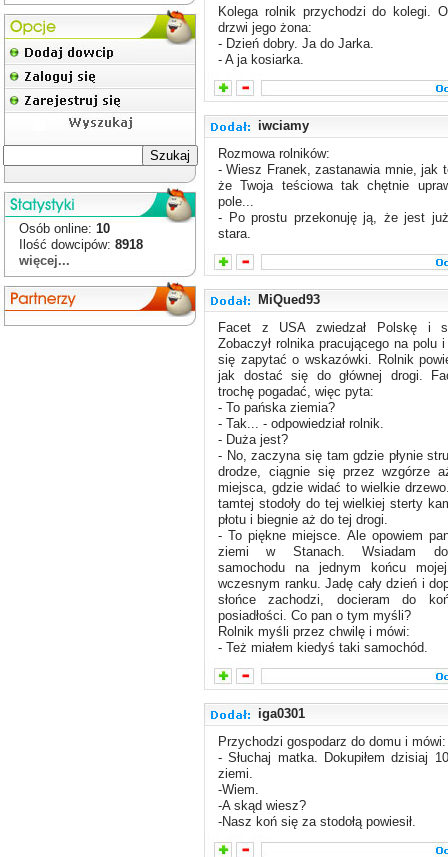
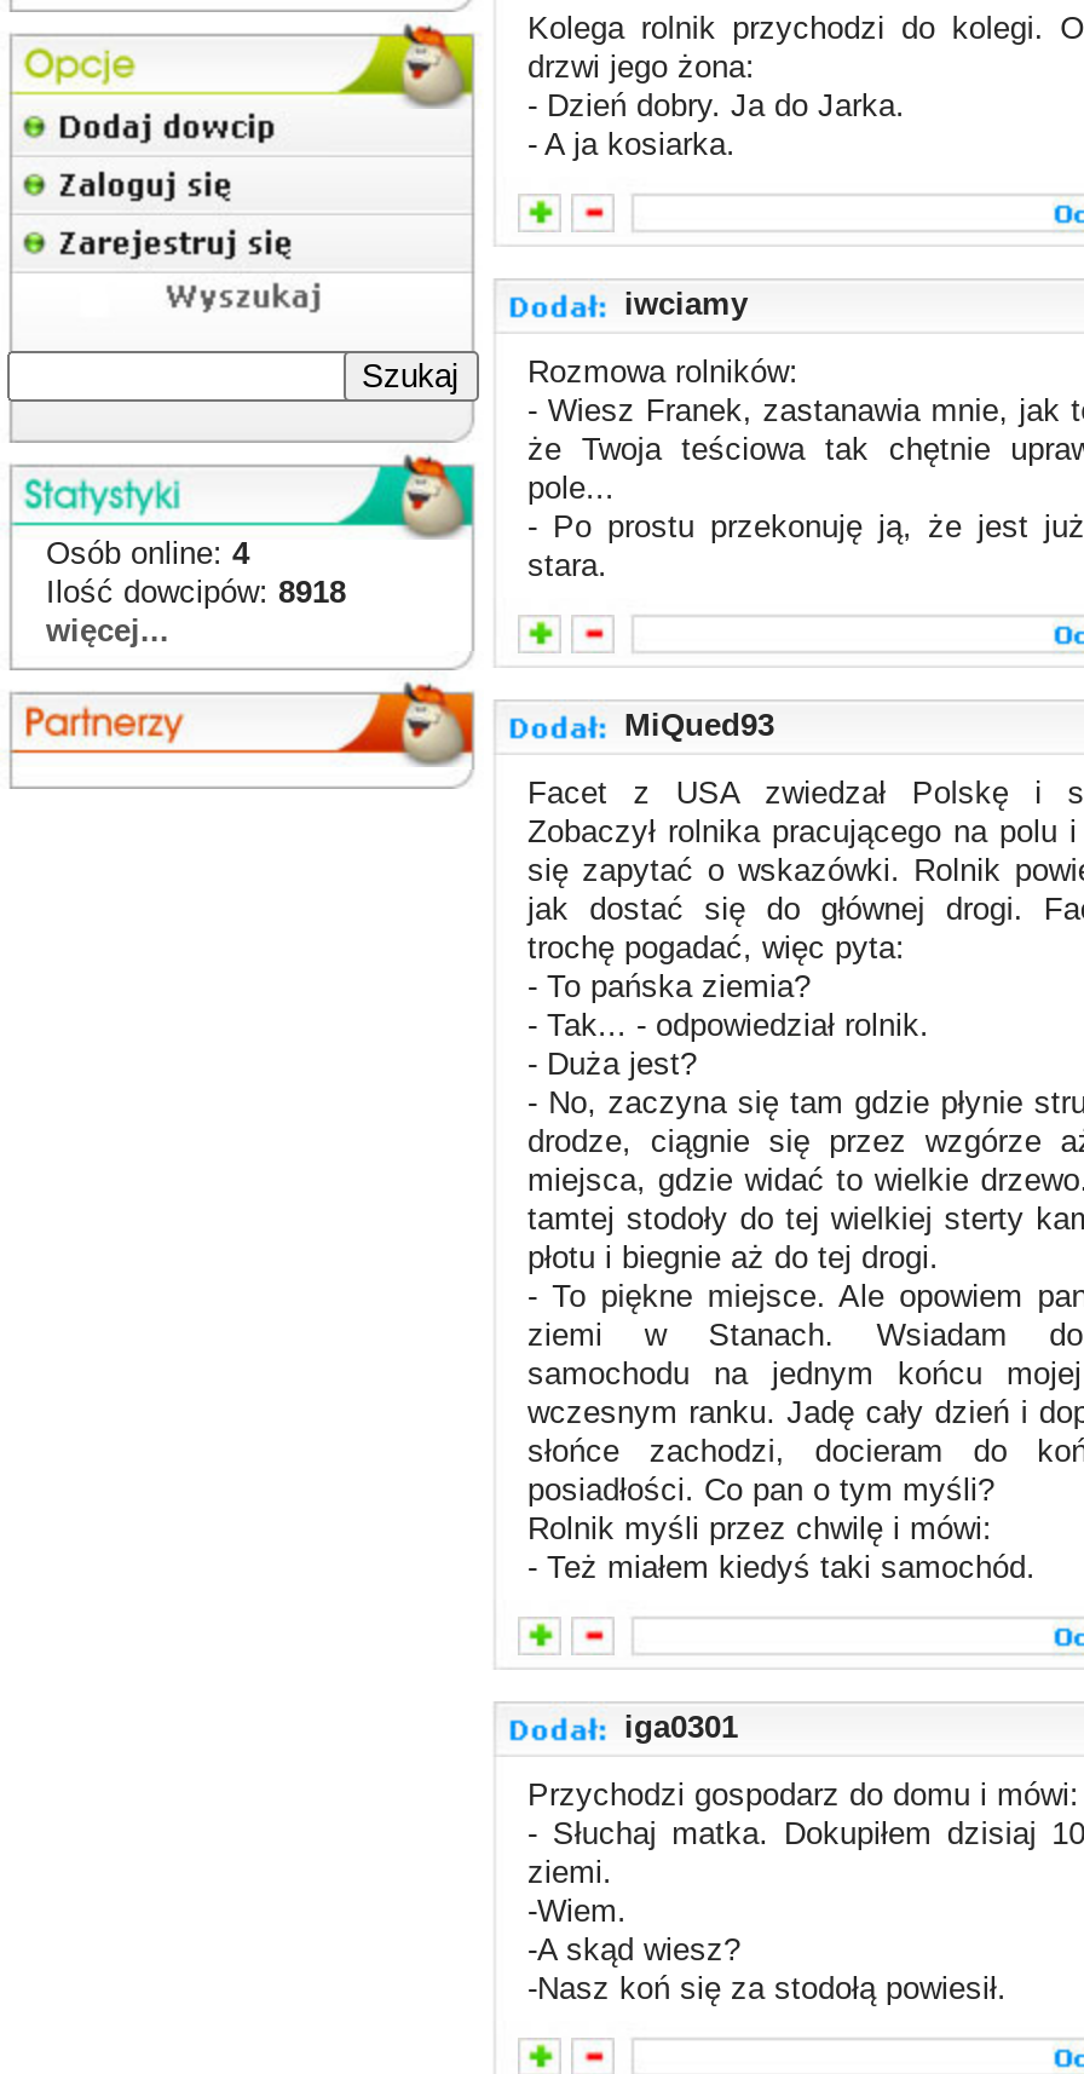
- Osób online: 10
+ Osób online: 4
